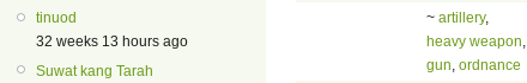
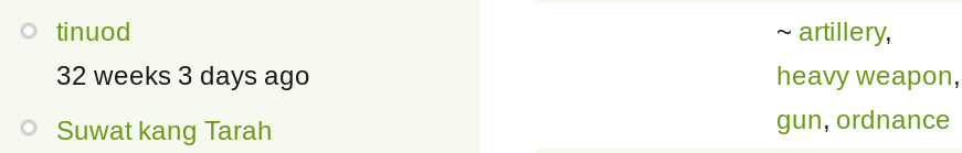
- 32 weeks 13 hours ago
+ 32 weeks 3 days ago
